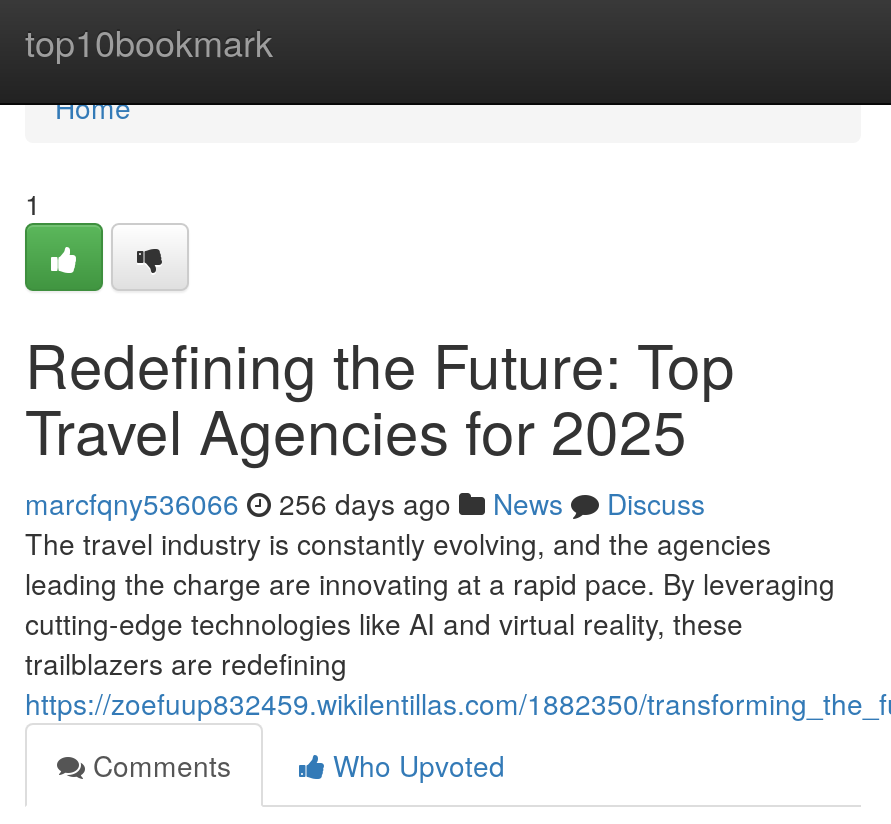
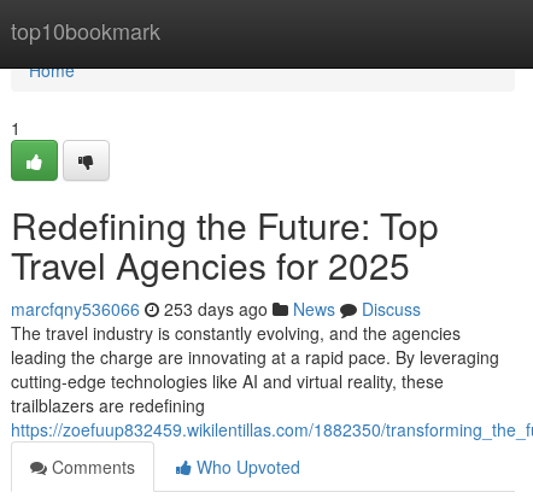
- marcfqny536066 256 days ago News Discuss
+ marcfqny536066 253 days ago News Discuss
